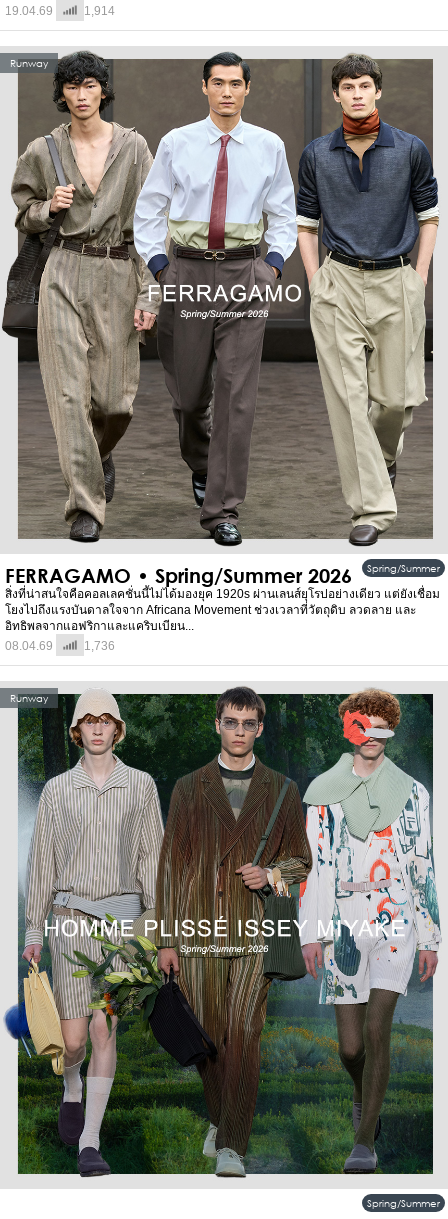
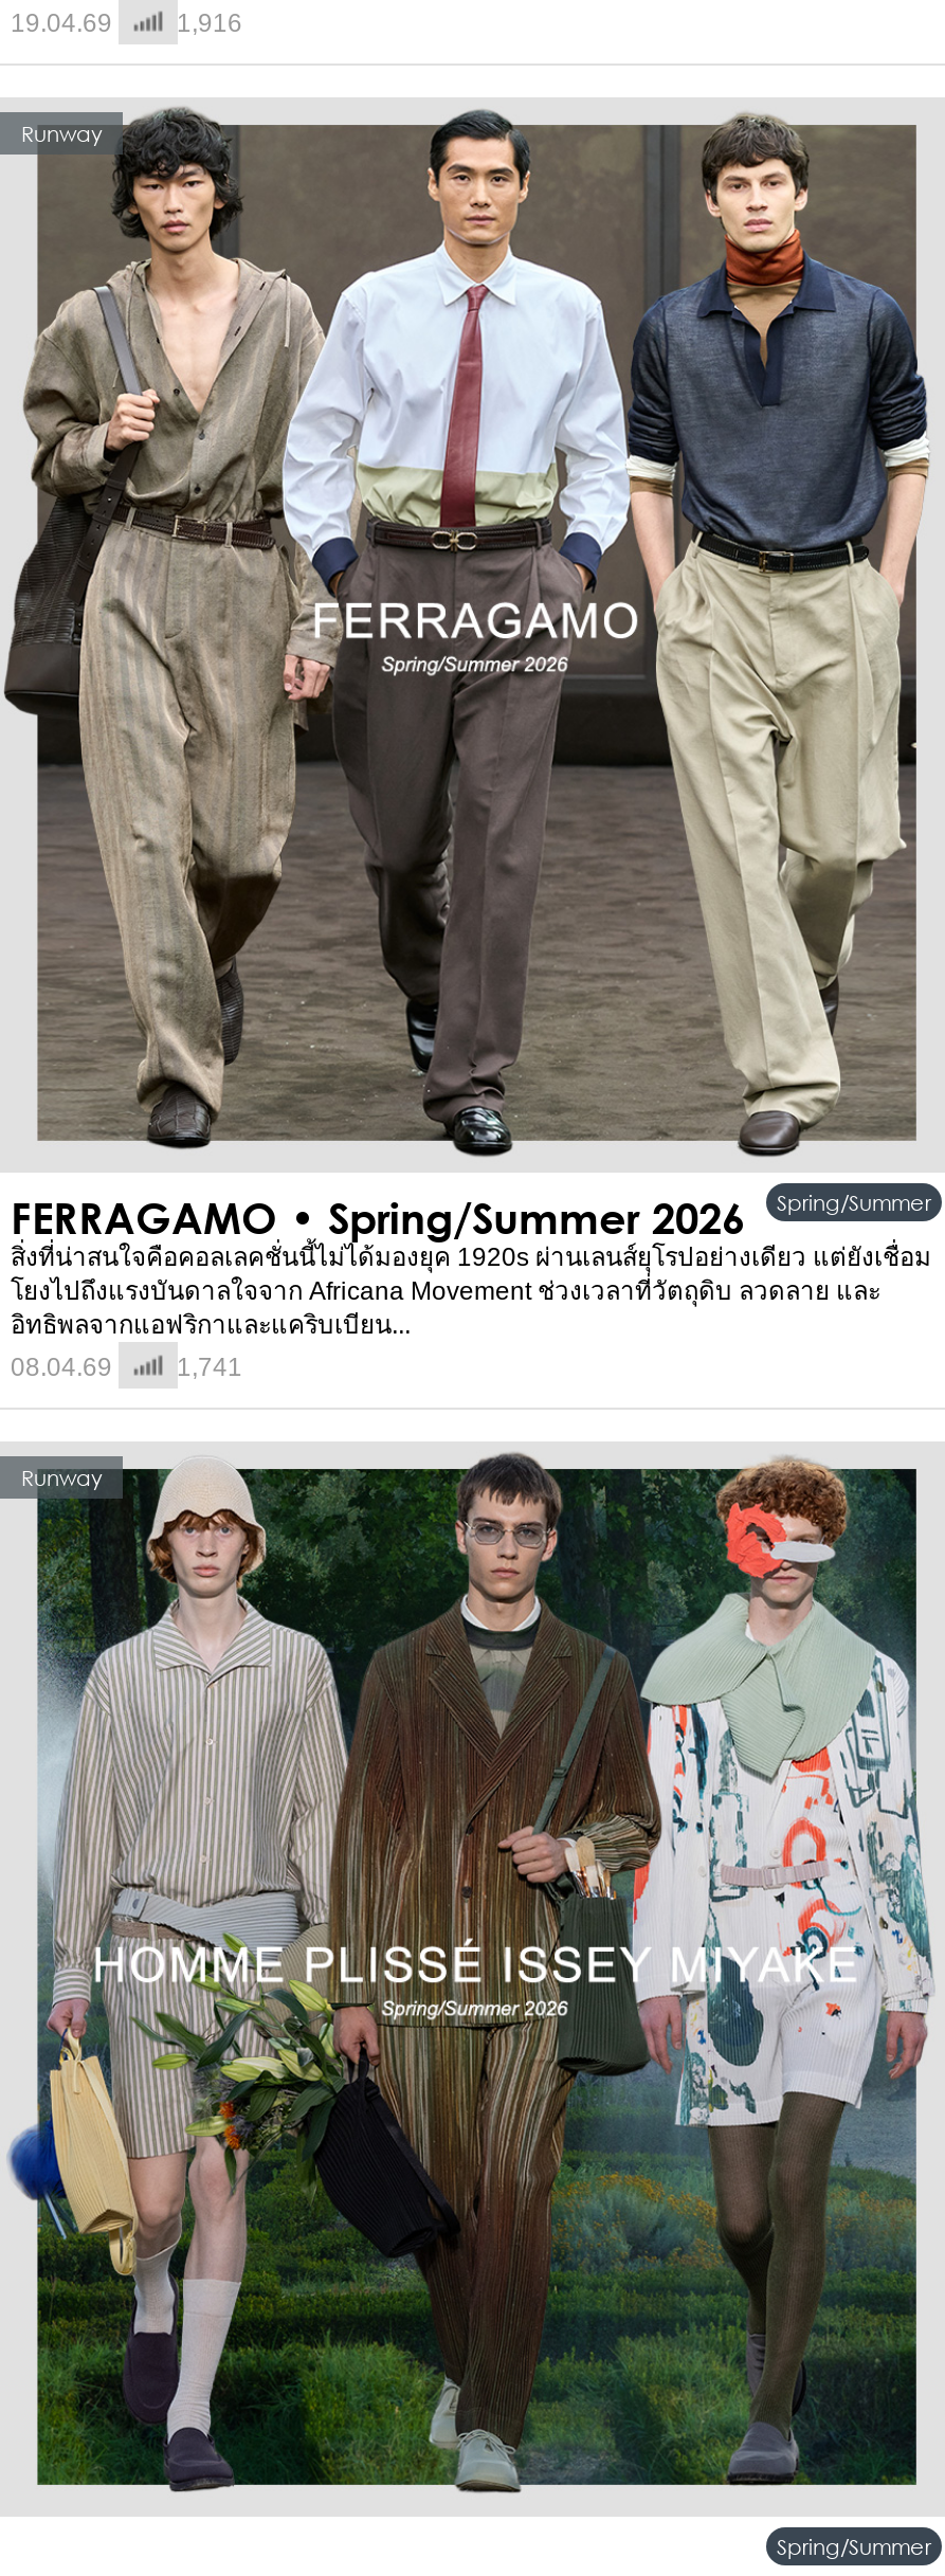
- 19.04.69 1,914
+ 19.04.69 1,916

- 08.04.69 1,736
+ 08.04.69 1,741
